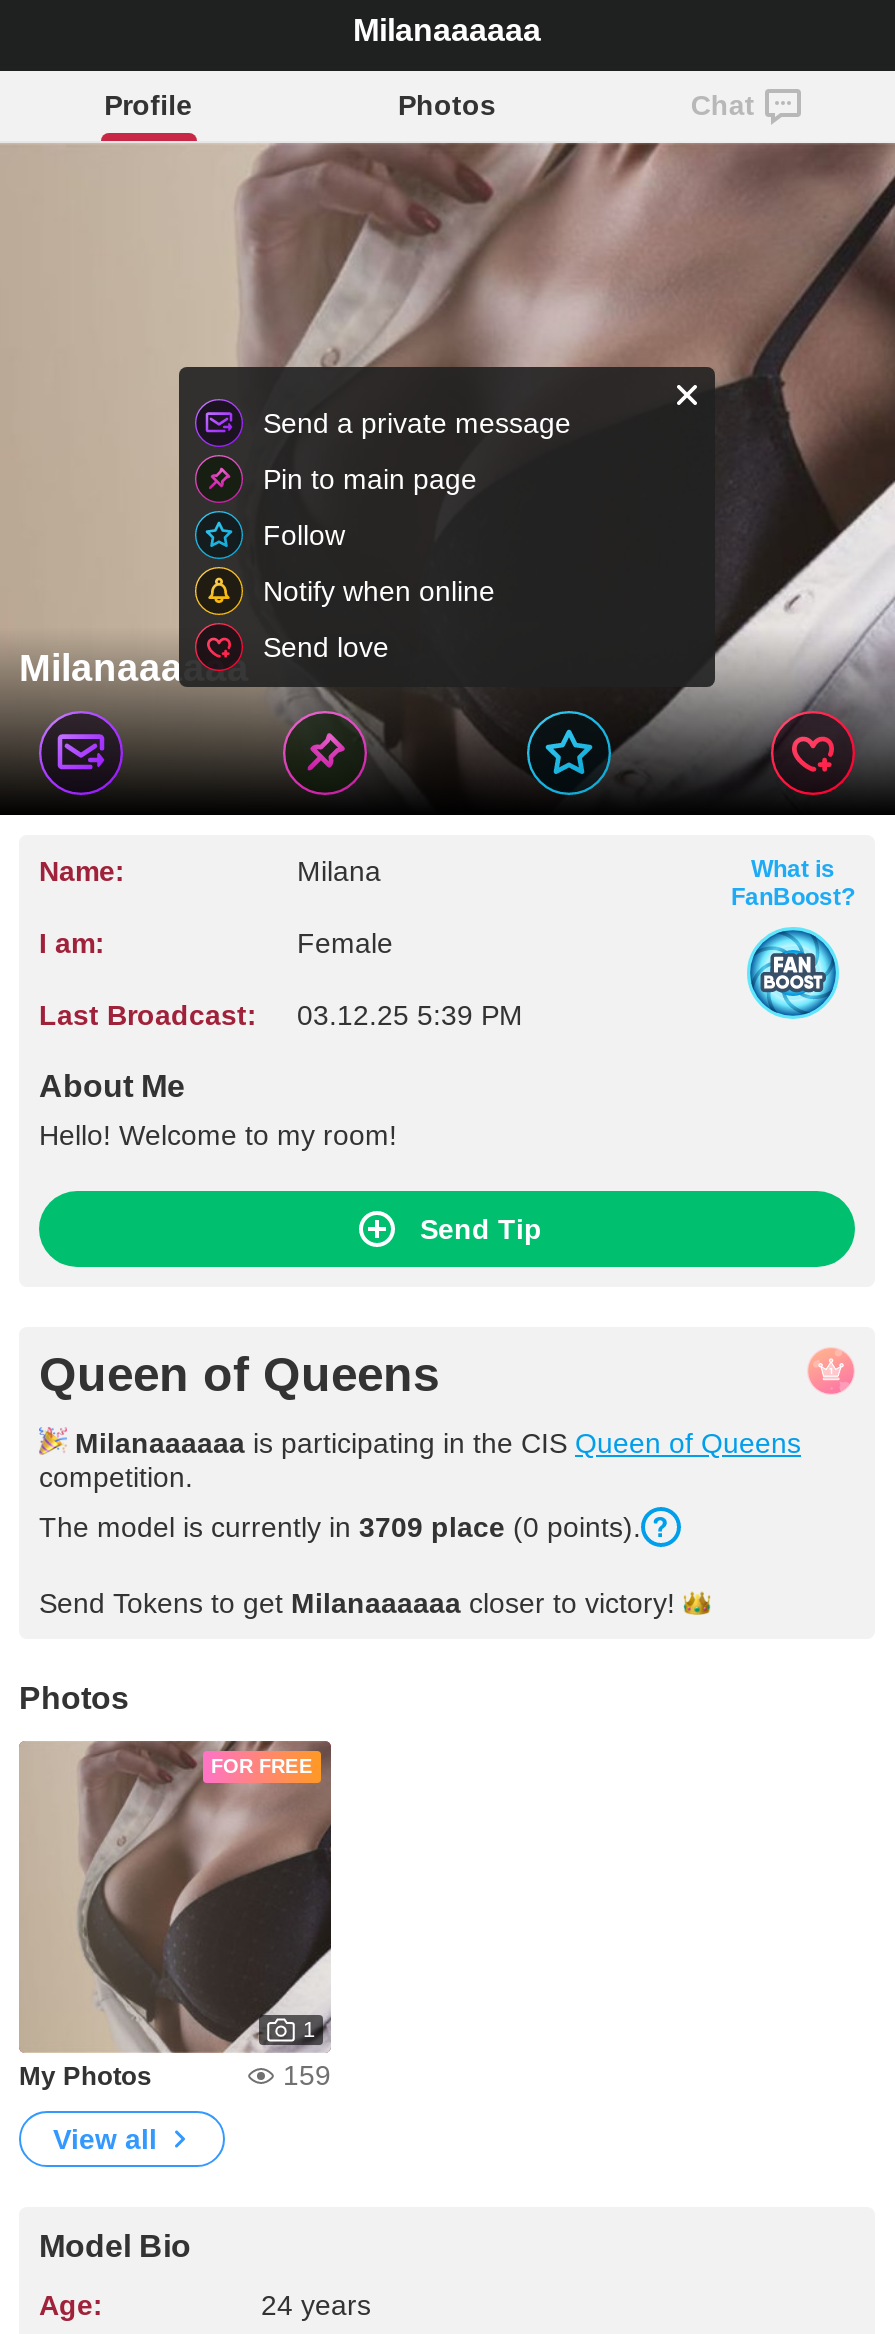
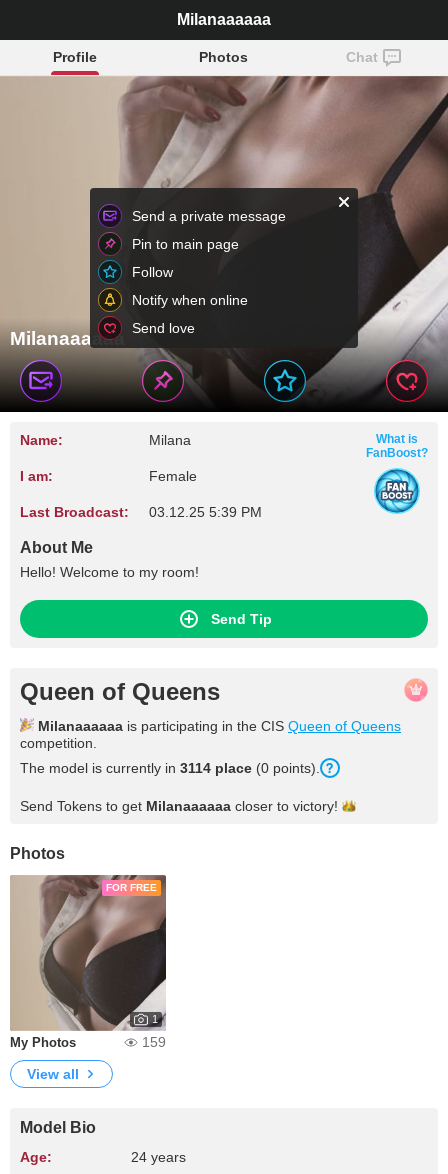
- The model is currently in 3709 place (0 points).
+ The model is currently in 3114 place (0 points).
